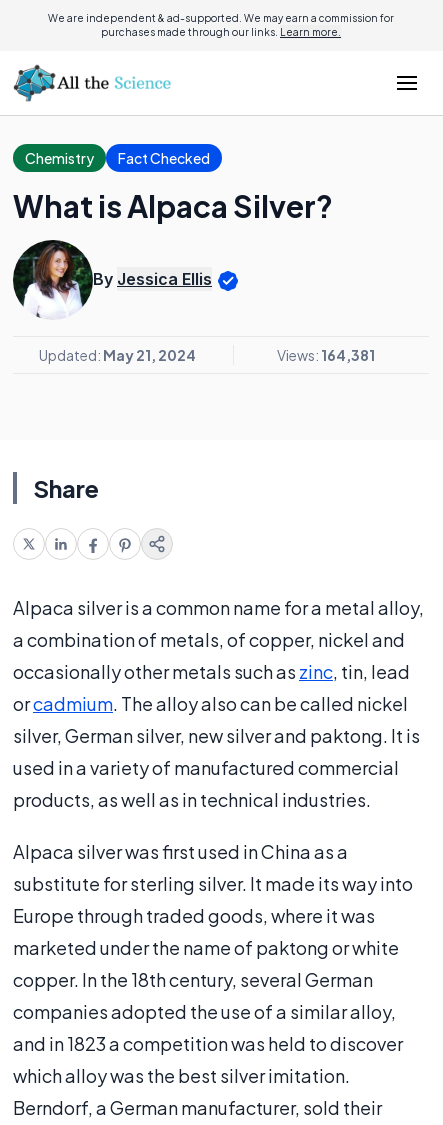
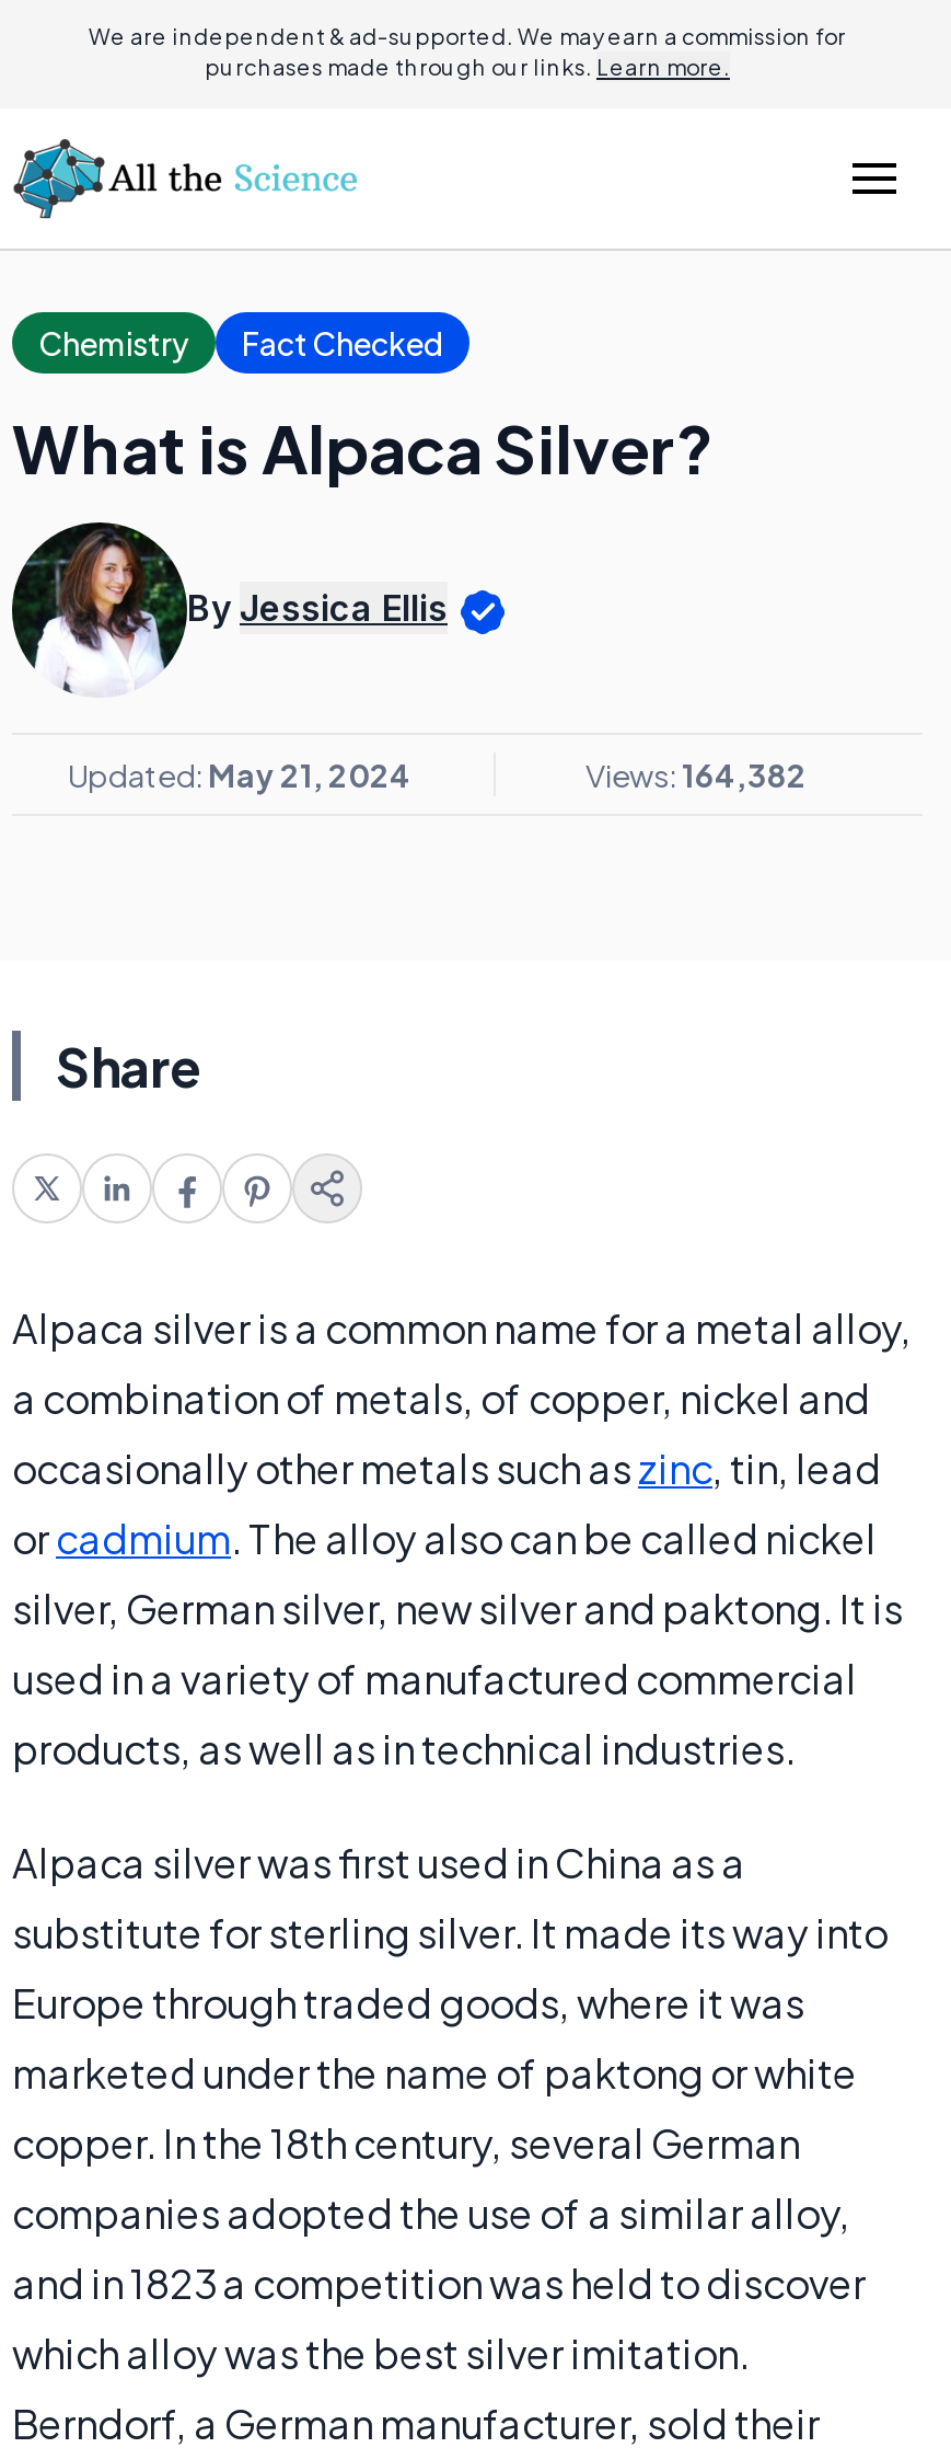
- Views: 164,381
+ Views: 164,382
